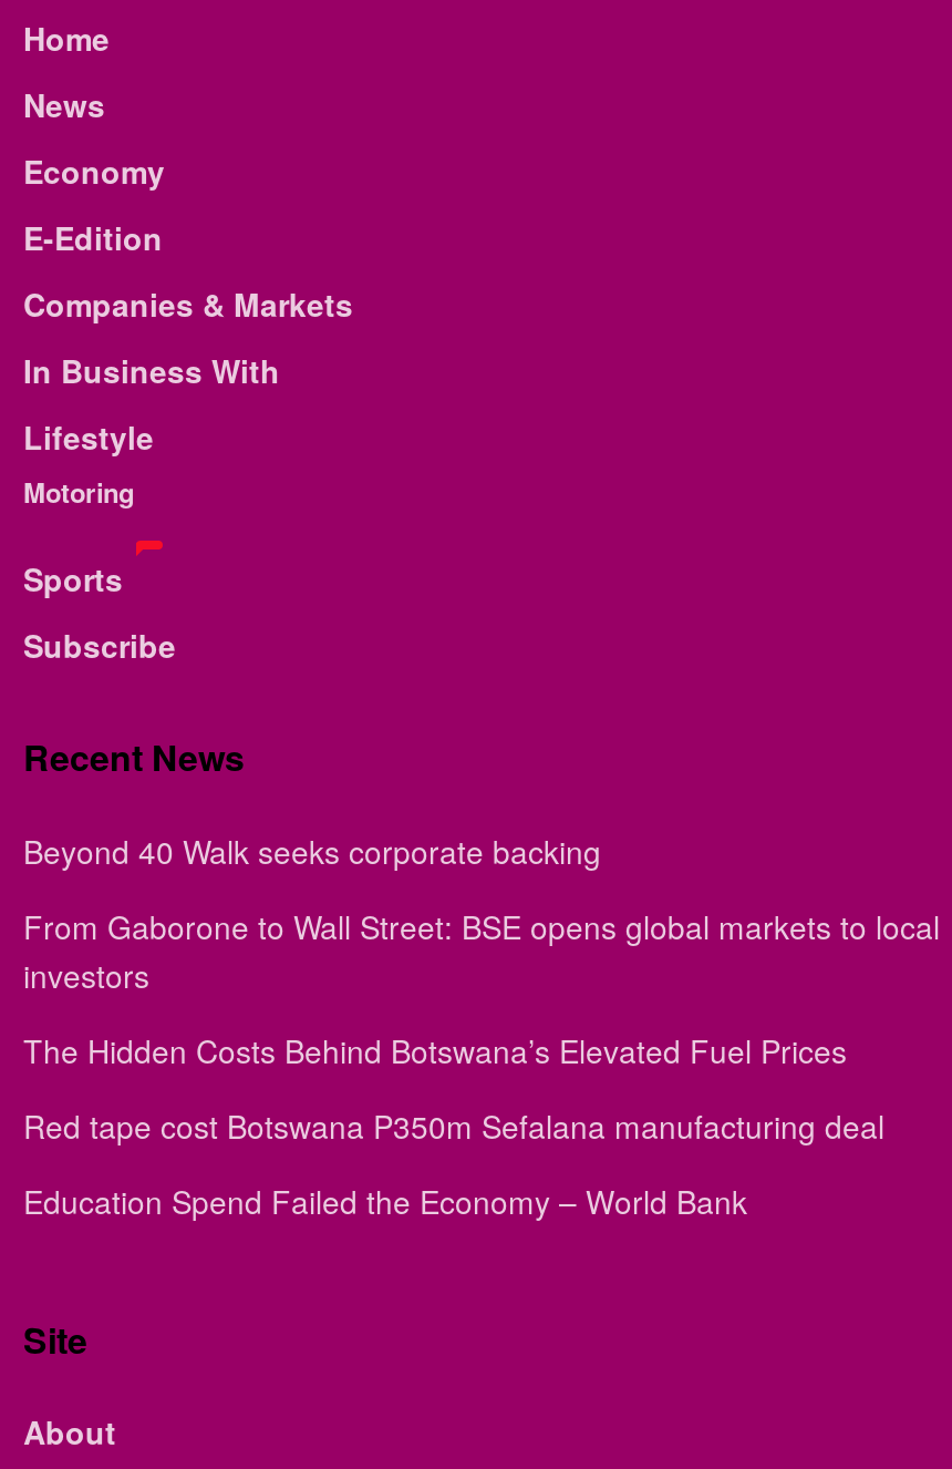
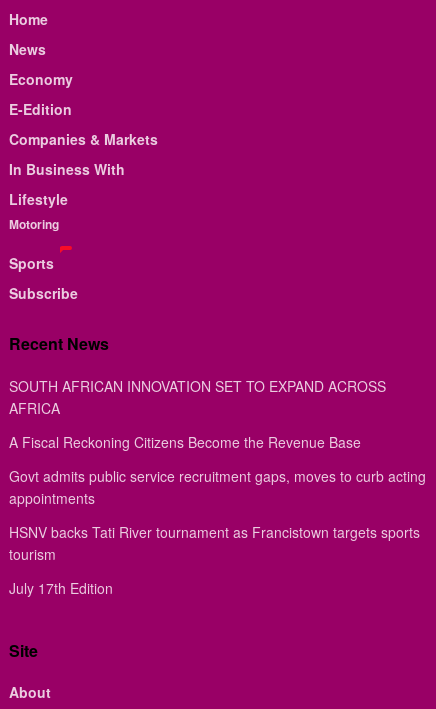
- Beyond 40 Walk seeks corporate backing
+ SOUTH AFRICAN INNOVATION SET TO EXPAND ACROSS
+ AFRICA

- From Gaborone to Wall Street: BSE opens global markets to local
- investors
+ A Fiscal Reckoning Citizens Become the Revenue Base

- The Hidden Costs Behind Botswana’s Elevated Fuel Prices
+ Govt admits public service recruitment gaps, moves to curb acting
+ appointments

- Red tape cost Botswana P350m Sefalana manufacturing deal
+ HSNV backs Tati River tournament as Francistown targets sports
+ tourism

- Education Spend Failed the Economy – World Bank
+ July 17th Edition
